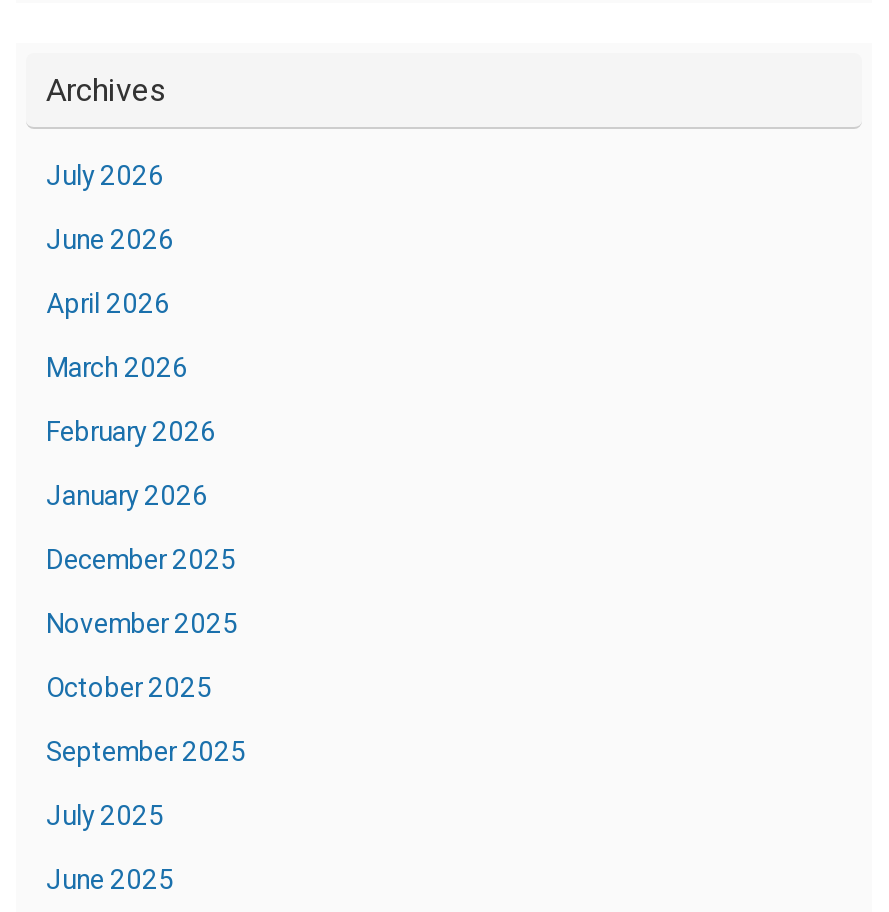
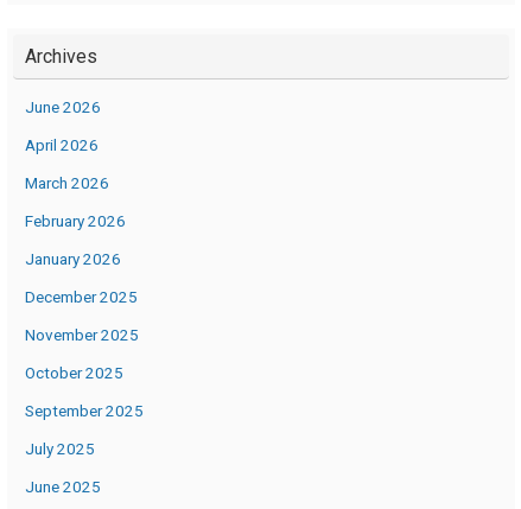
- July 2026
